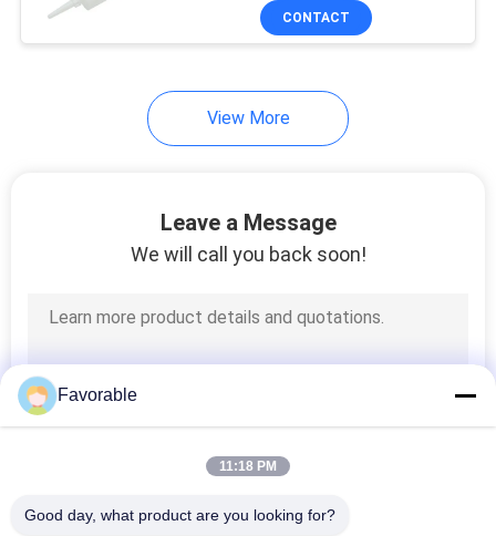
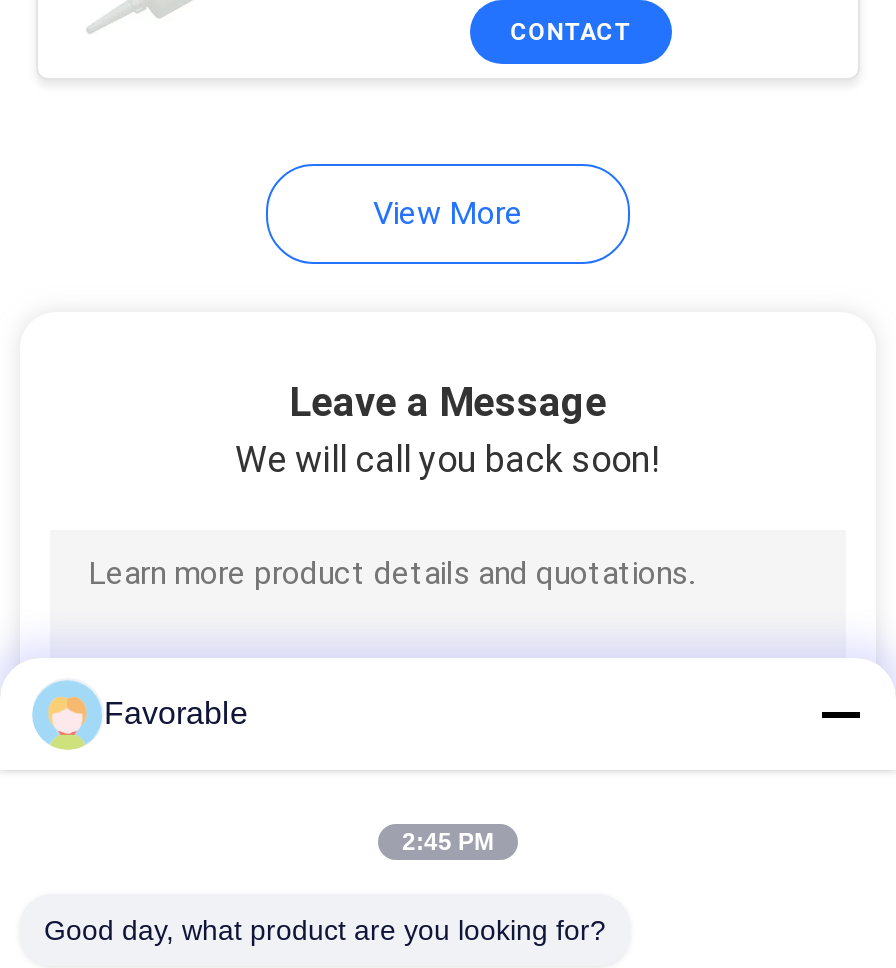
- 11:18 PM
+ 2:45 PM
